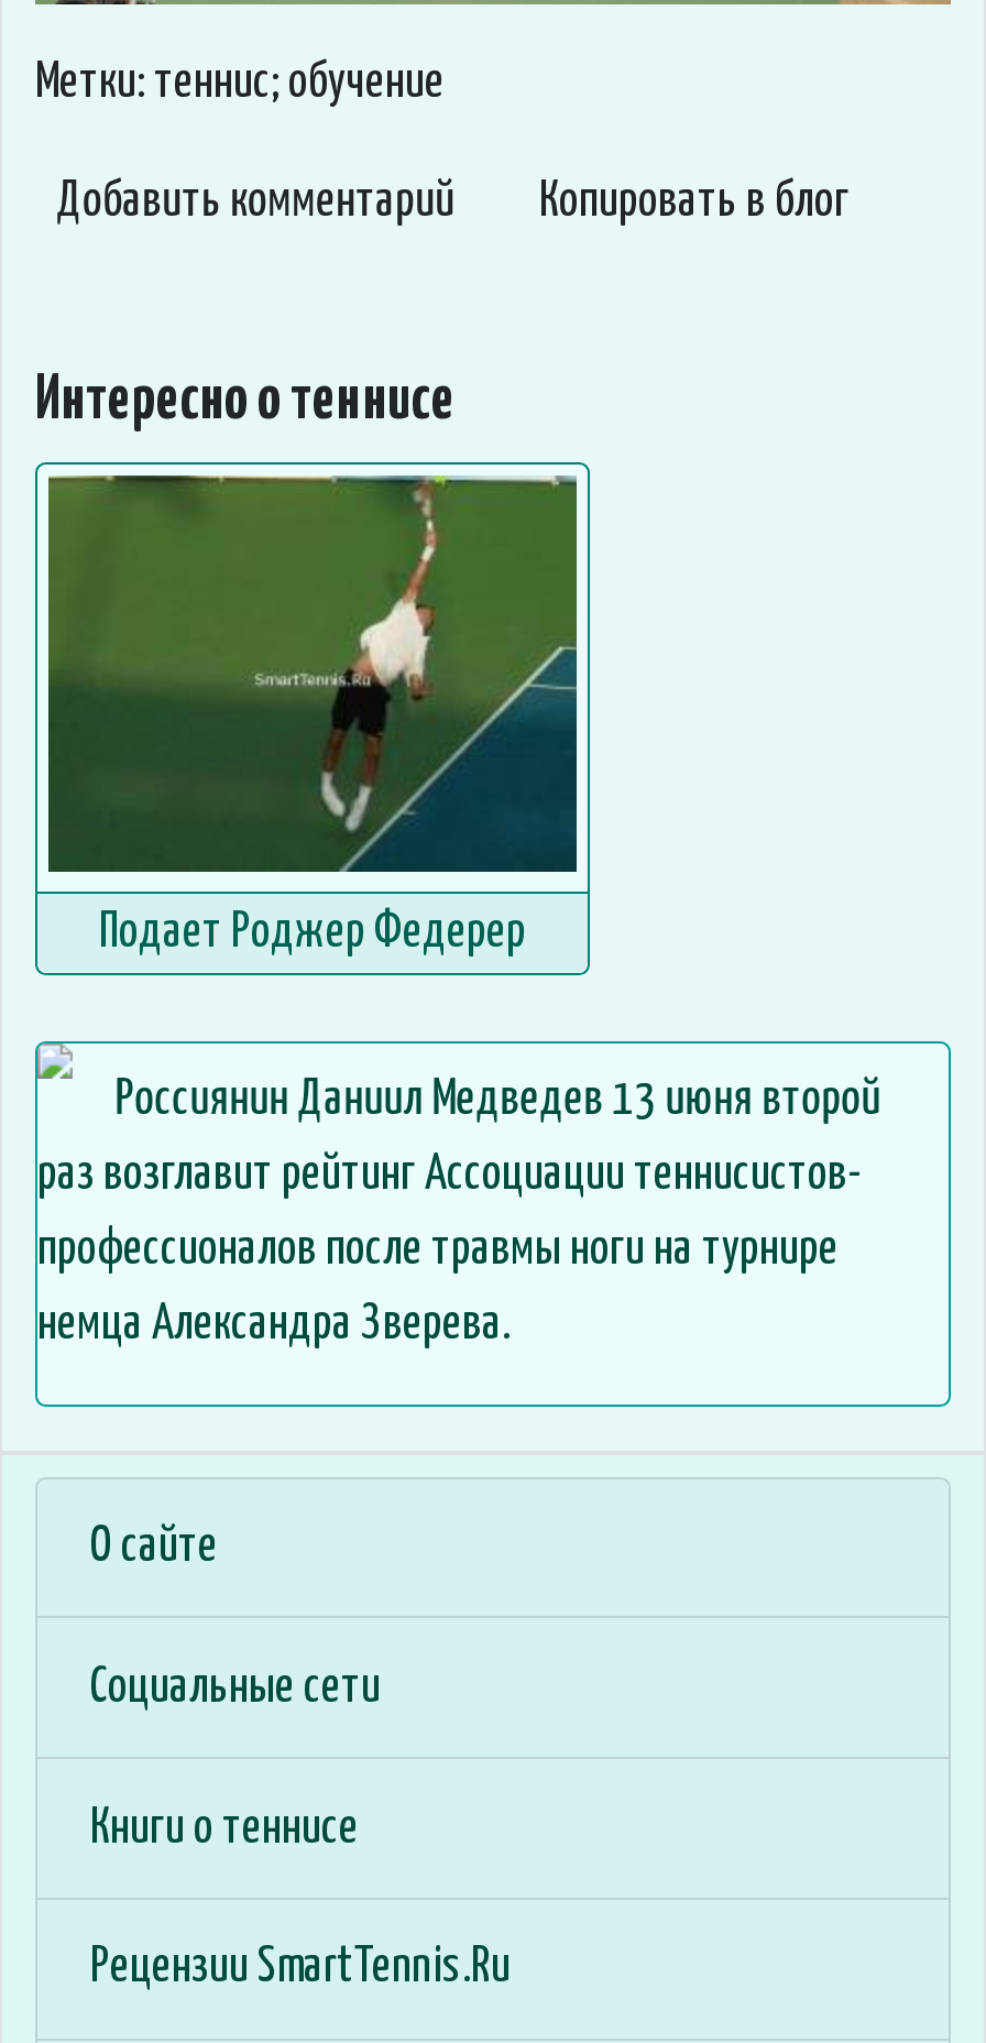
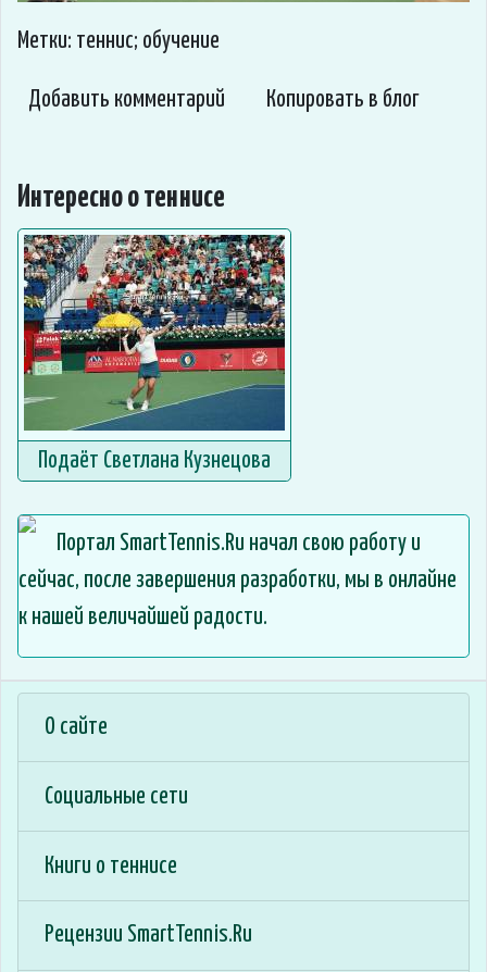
- [image]
- Подает Роджер Федерер
- Россиянин Даниил Медведев 13 июня второй
- раз возглавит рейтинг Ассоциации теннисистов-
- профессионалов после травмы ноги на турнире
- немца Александра Зверева.
+ [image]
+ Подаёт Светлана Кузнецова
+ Портал SmartTennis.Ru начал свою работу и
+ сейчас, после завершения разработки, мы в онлайне
+ к нашей величайшей радости.
